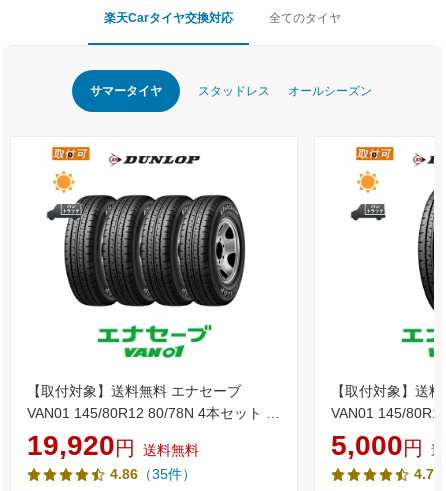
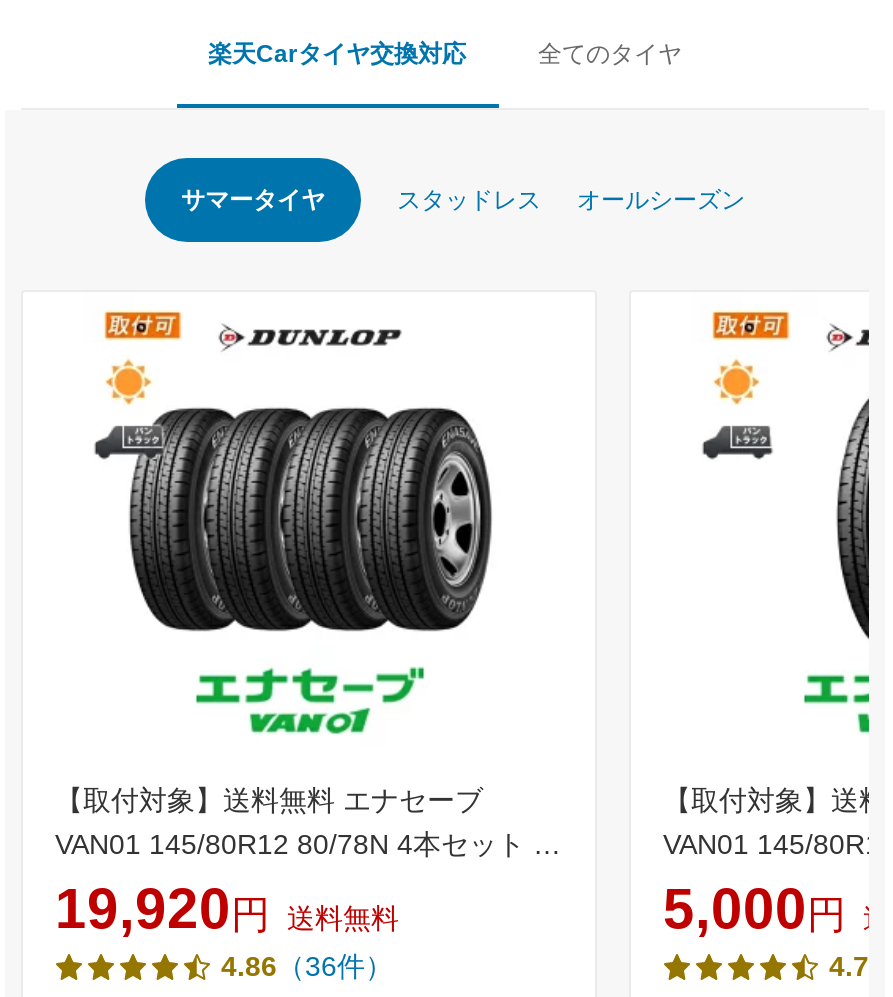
- 4.86（35件）
+ 4.86（36件）
